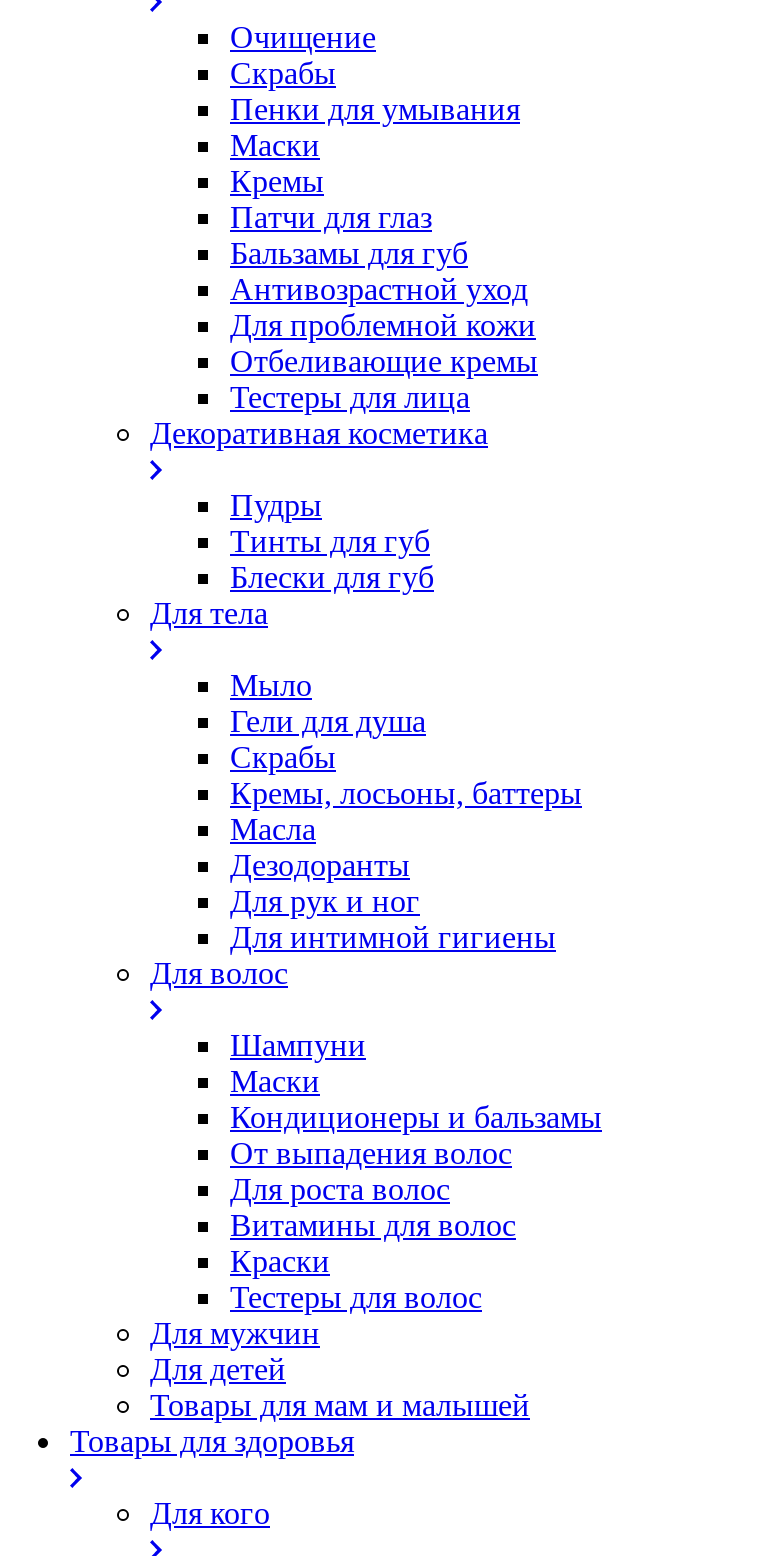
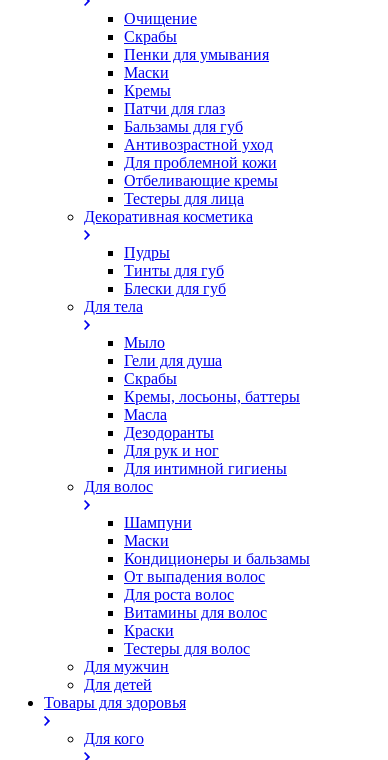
- Товары для мам и малышей
